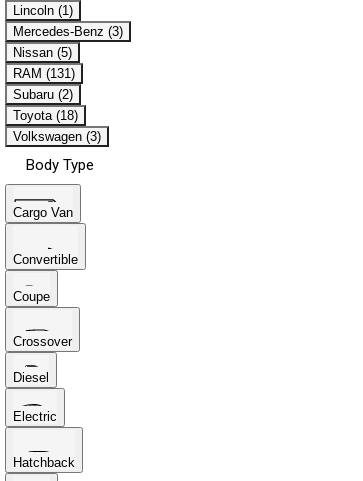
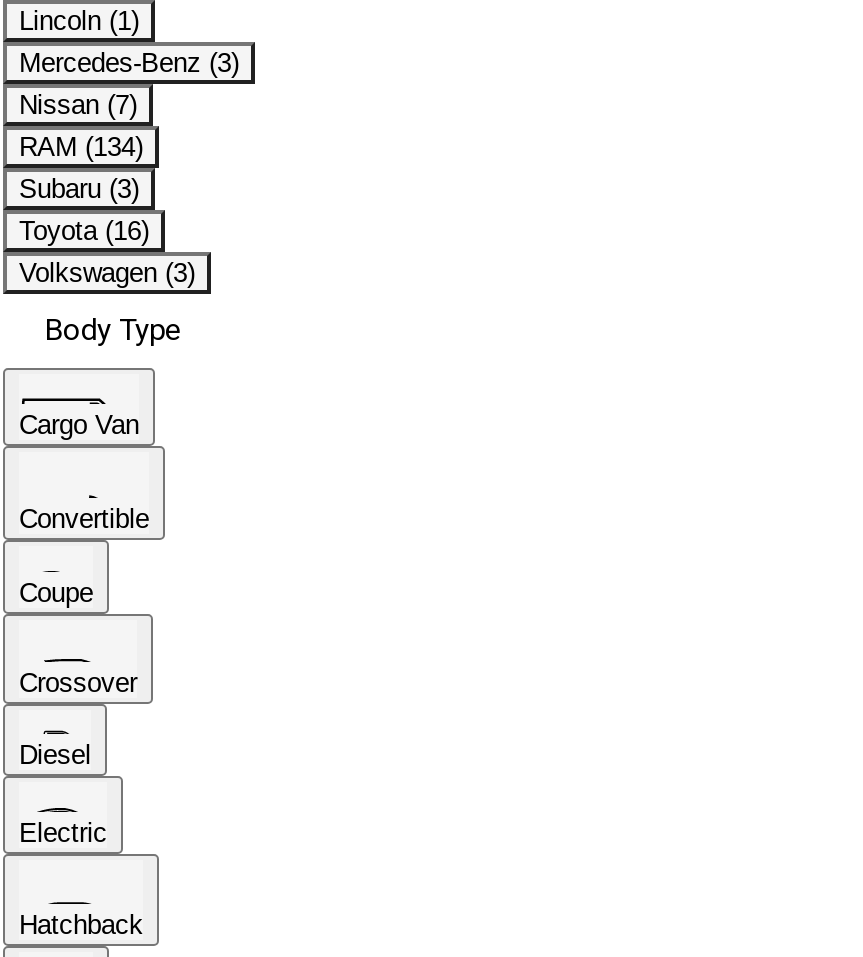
- Nissan (5)
+ Nissan (7)

- RAM (131)
+ RAM (134)

- Subaru (2)
+ Subaru (3)

- Toyota (18)
+ Toyota (16)
